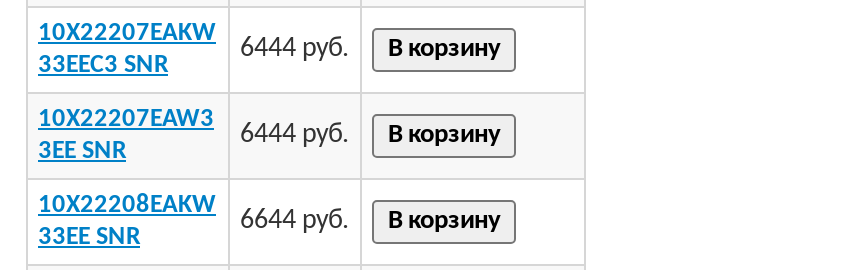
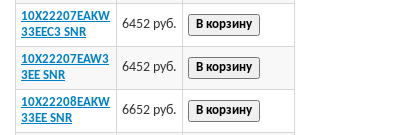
- 6444 руб.
+ 6452 руб.

- 6444 руб.
+ 6452 руб.

- 6644 руб.
+ 6652 руб.
